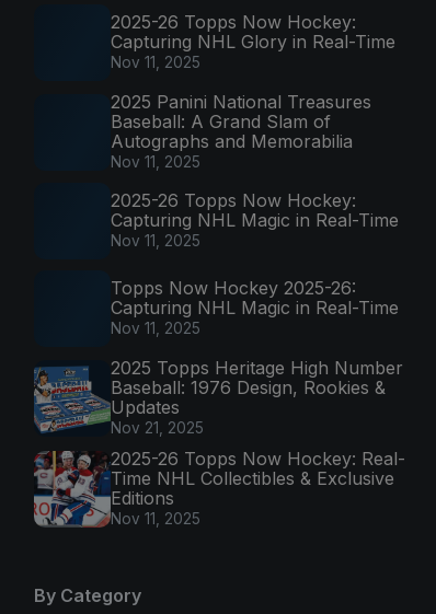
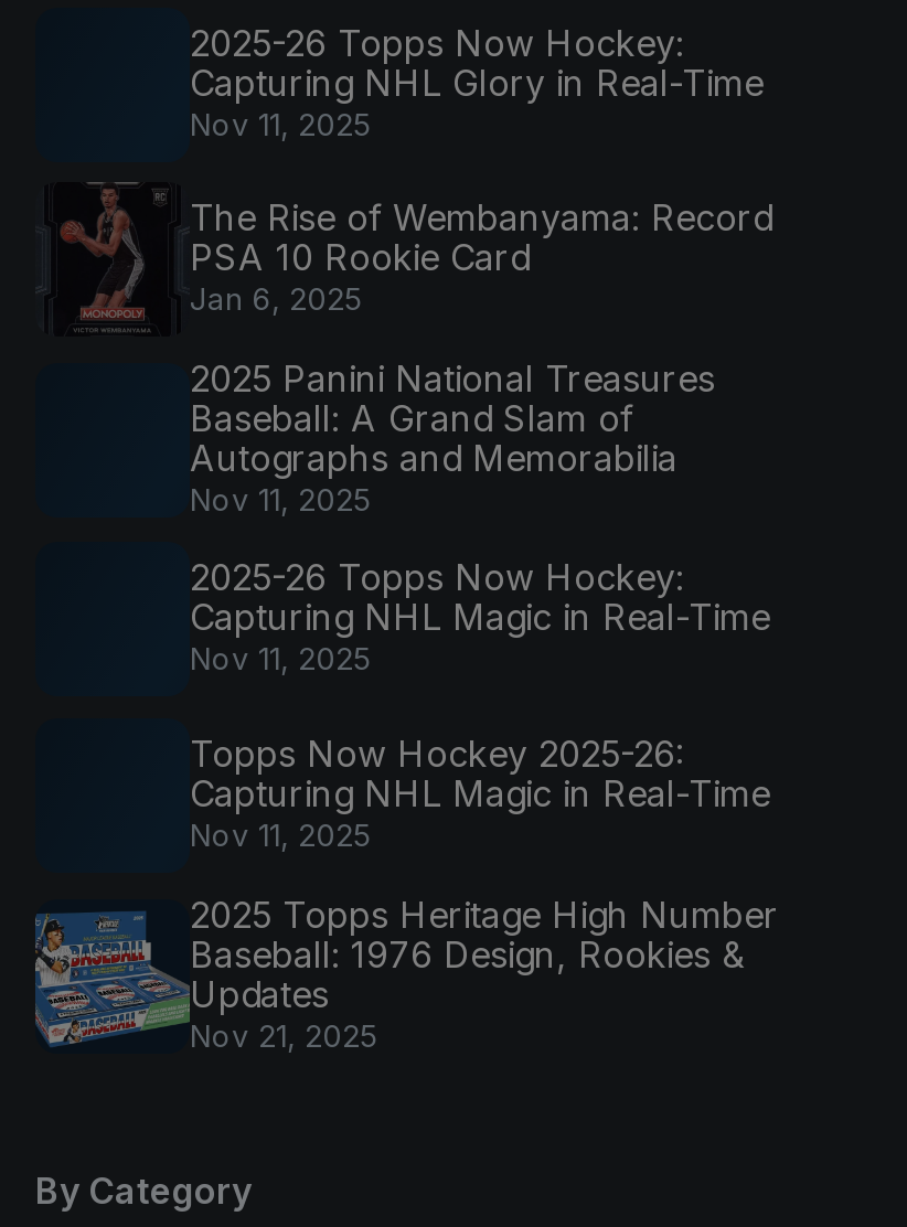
+ [image]
+ The Rise of Wembanyama: Record
+ PSA 10 Rookie Card
+ Jan 6, 2025

moved down: [image] | 2025 Panini National Treasures | Baseball: A Grand Slam of | ... | Updates | Nov 21, 2025

- [image]
- 2025-26 Topps Now Hockey: Real-
- Time NHL Collectibles & Exclusive
- Editions
- Nov 11, 2025
